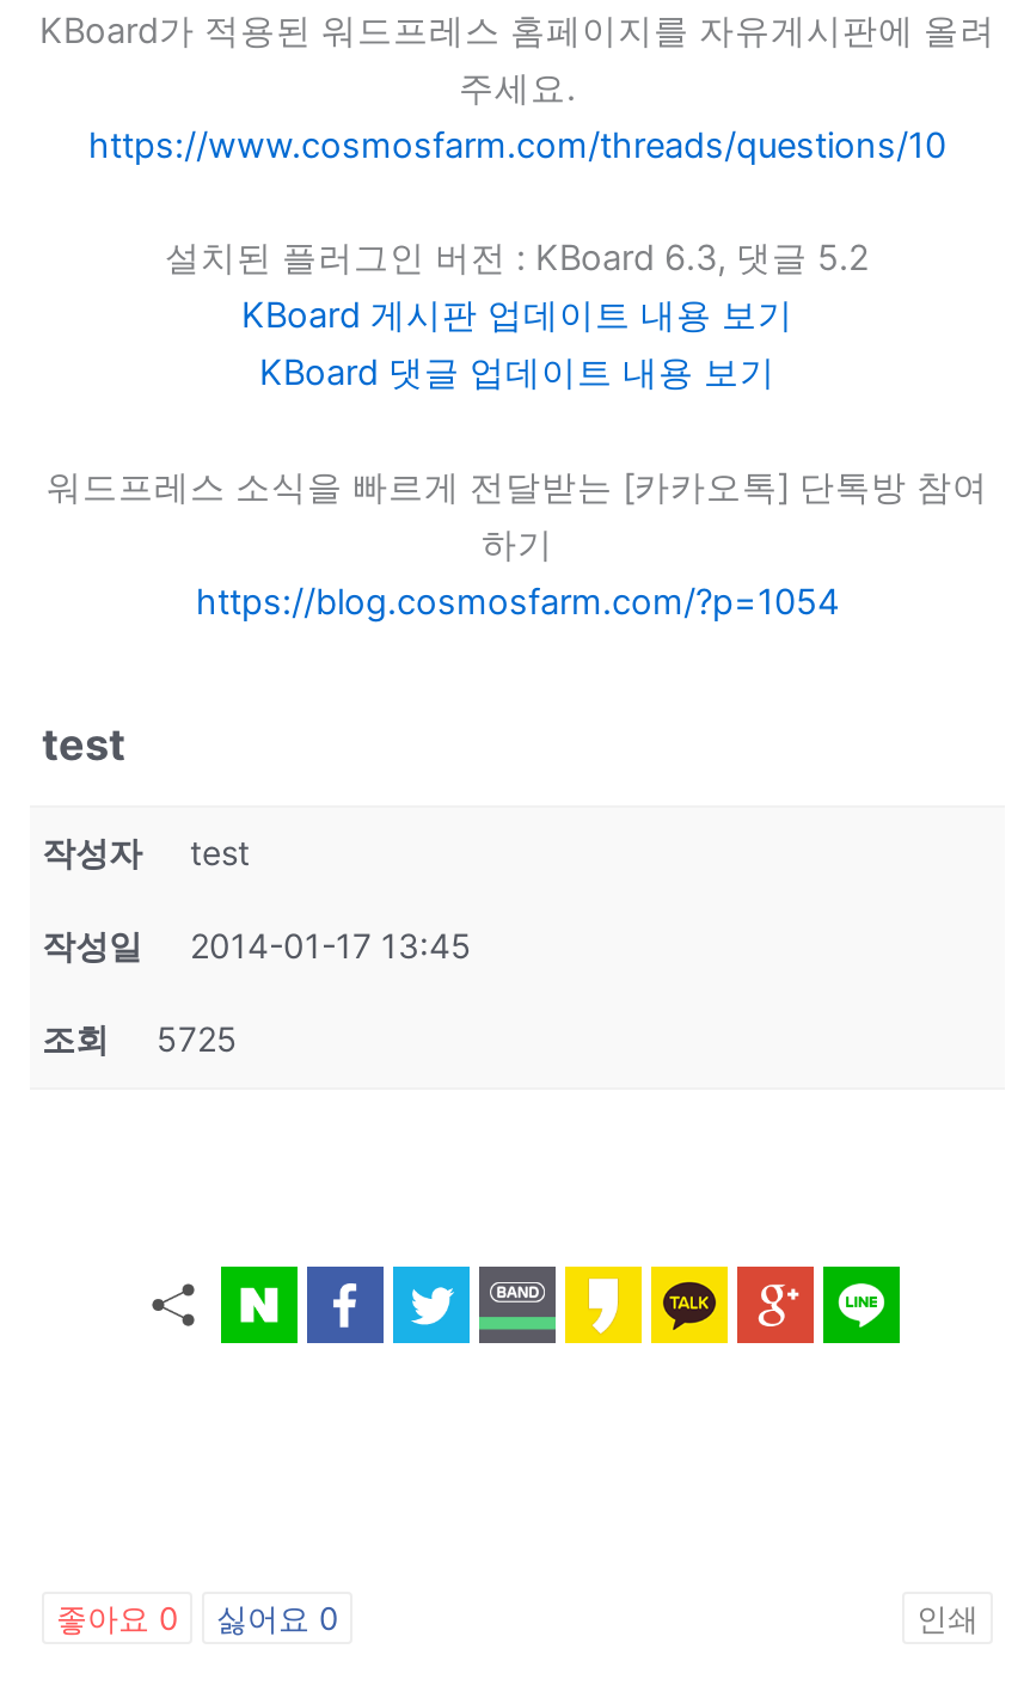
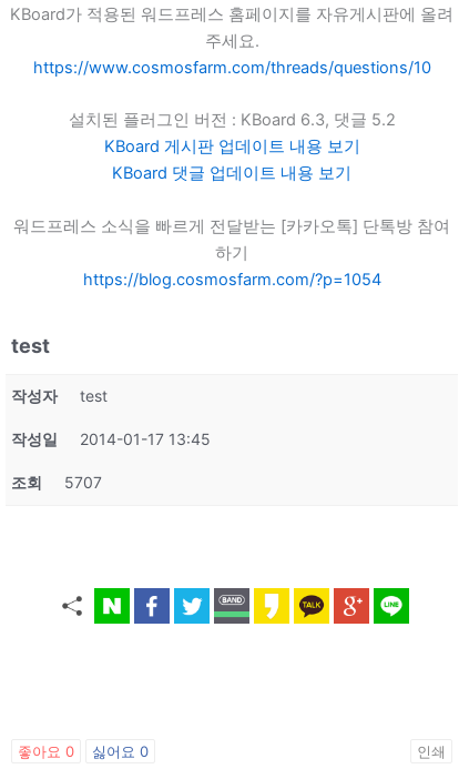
- 조회 5725
+ 조회 5707
